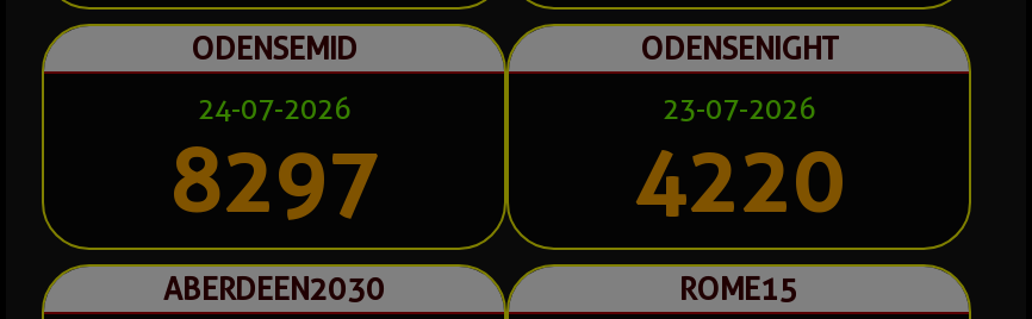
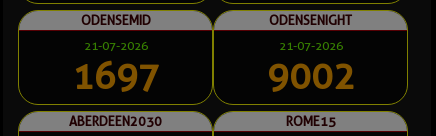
- 24-07-2026
+ 21-07-2026

- 23-07-2026
+ 21-07-2026

- 8297
+ 1697

- 4220
+ 9002
